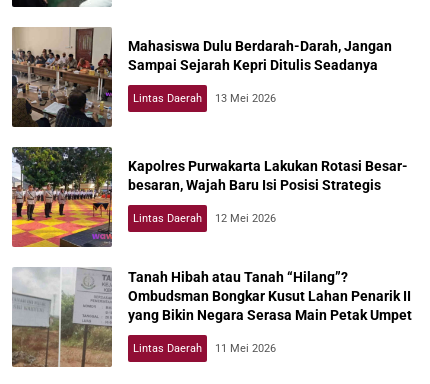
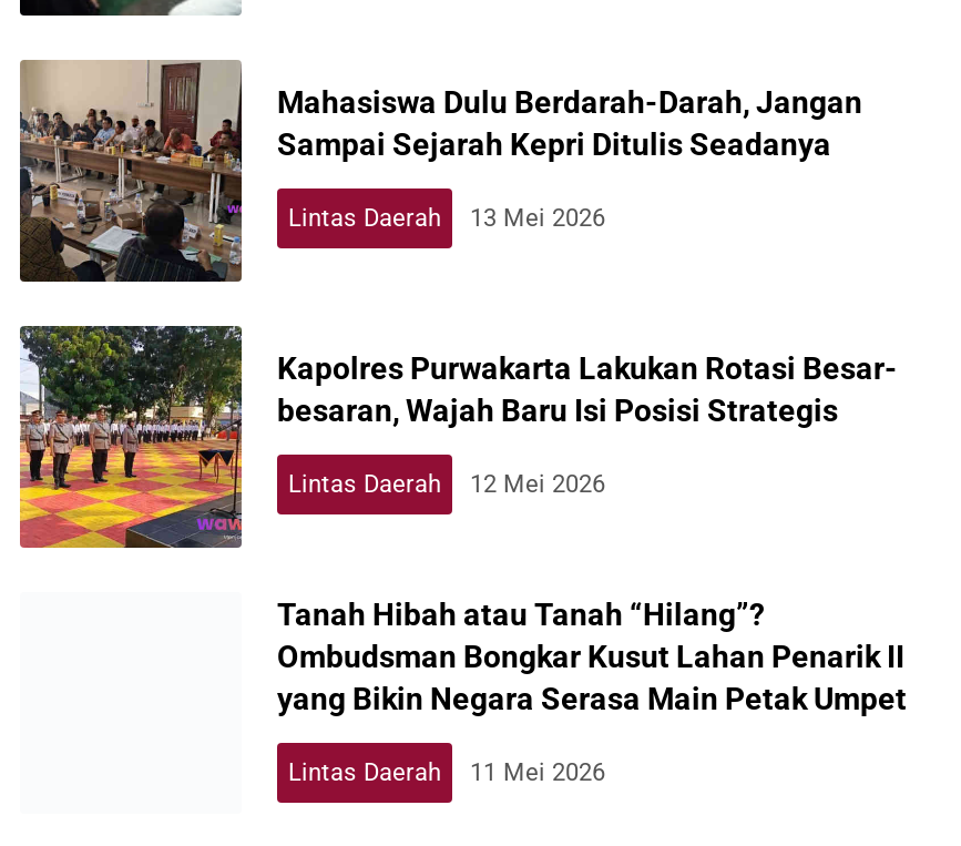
- [image]
